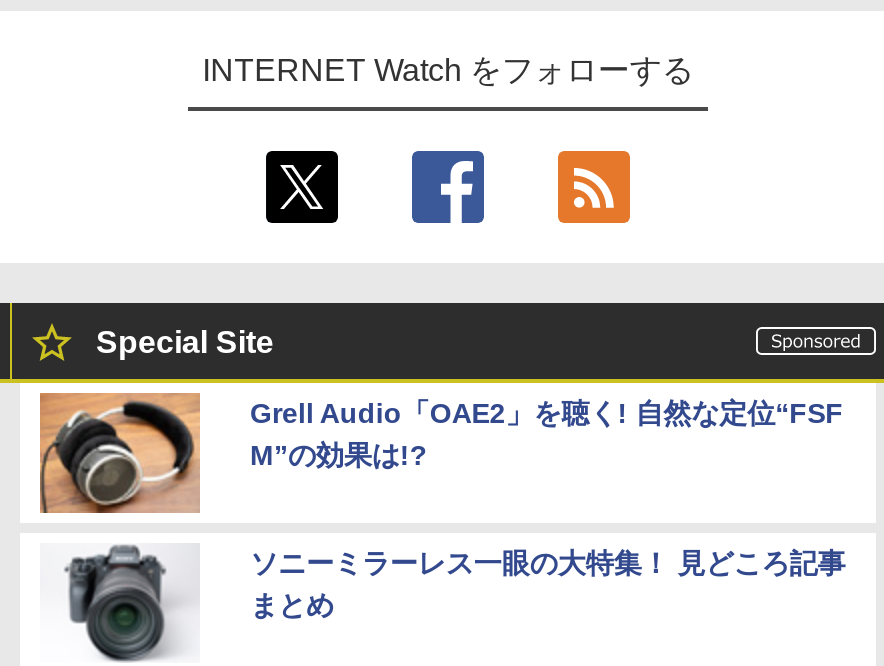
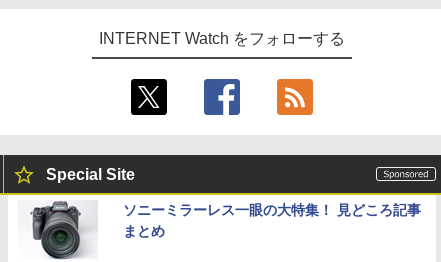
- [image]
- Grell Audio「OAE2」を聴く! 自然な定位“FSF
- M”の効果は!?
